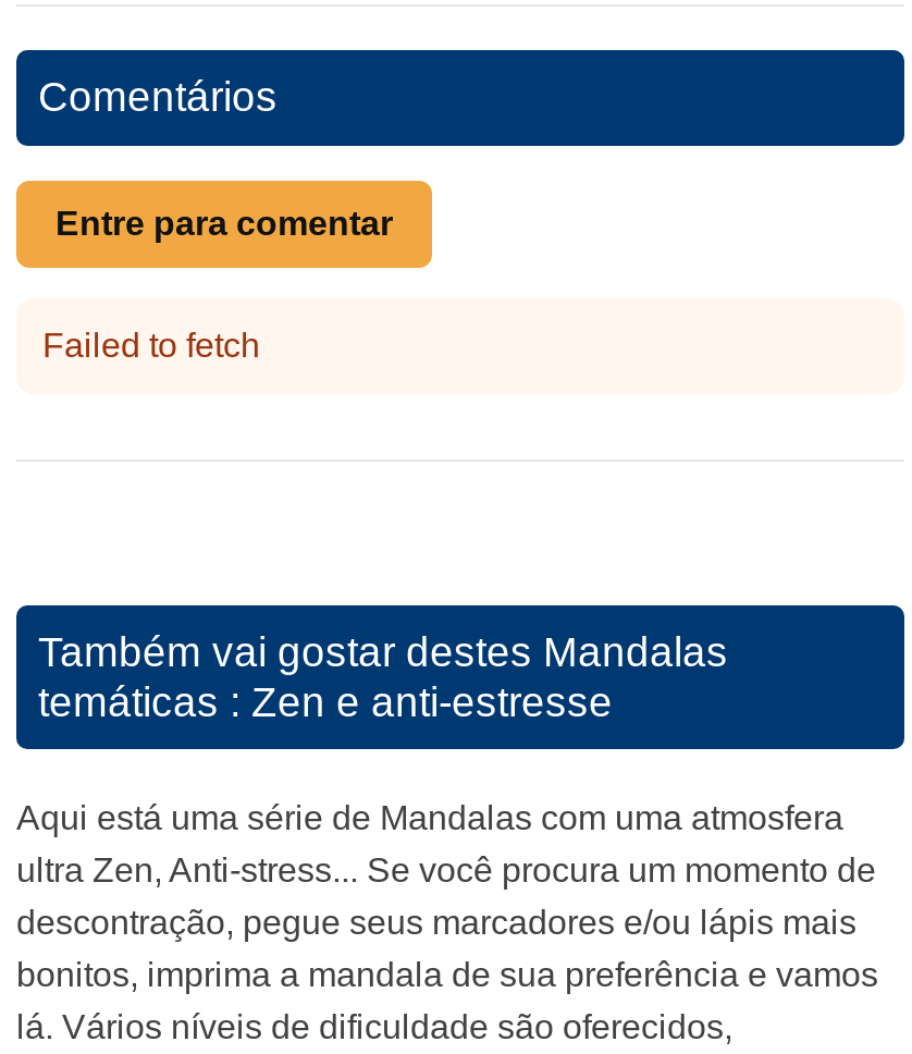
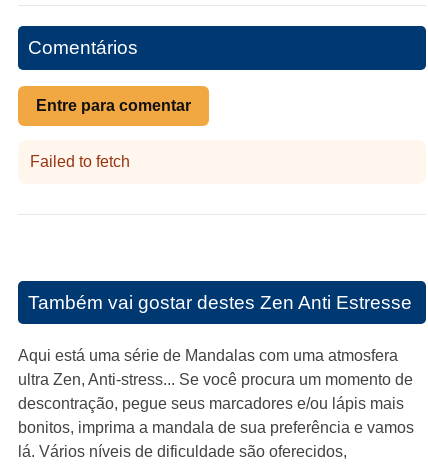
- Também vai gostar destes Mandalas
- temáticas : Zen e anti-estresse
+ Também vai gostar destes Zen Anti Estresse
